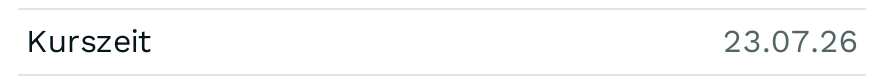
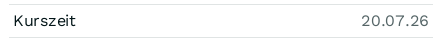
- 23.07.26
+ 20.07.26
